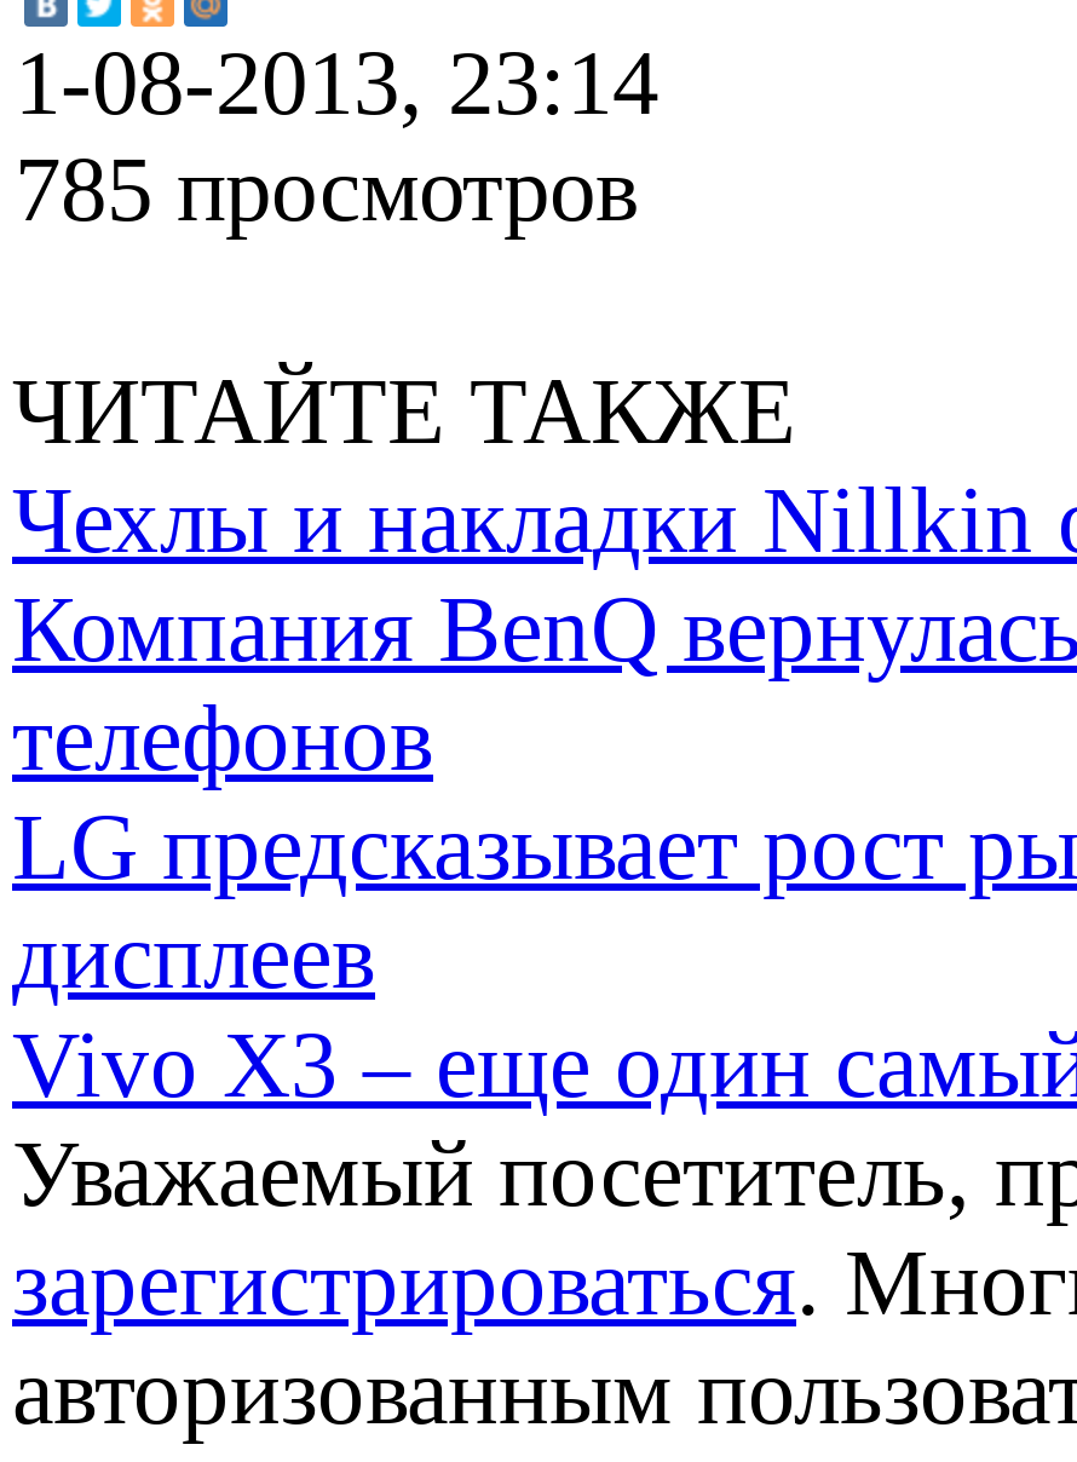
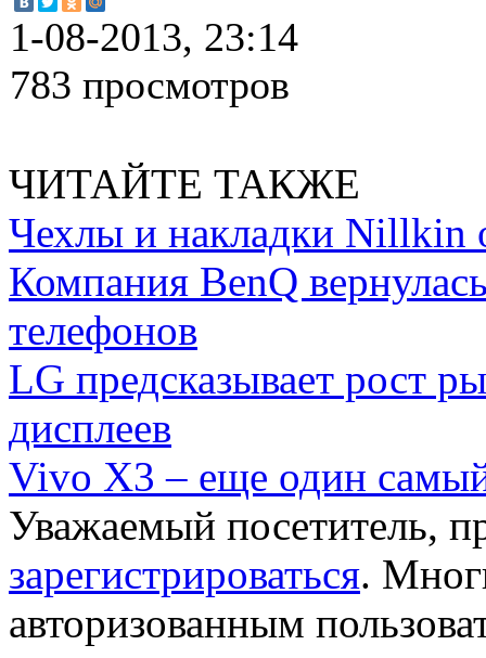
- 785 просмотров
+ 783 просмотров
